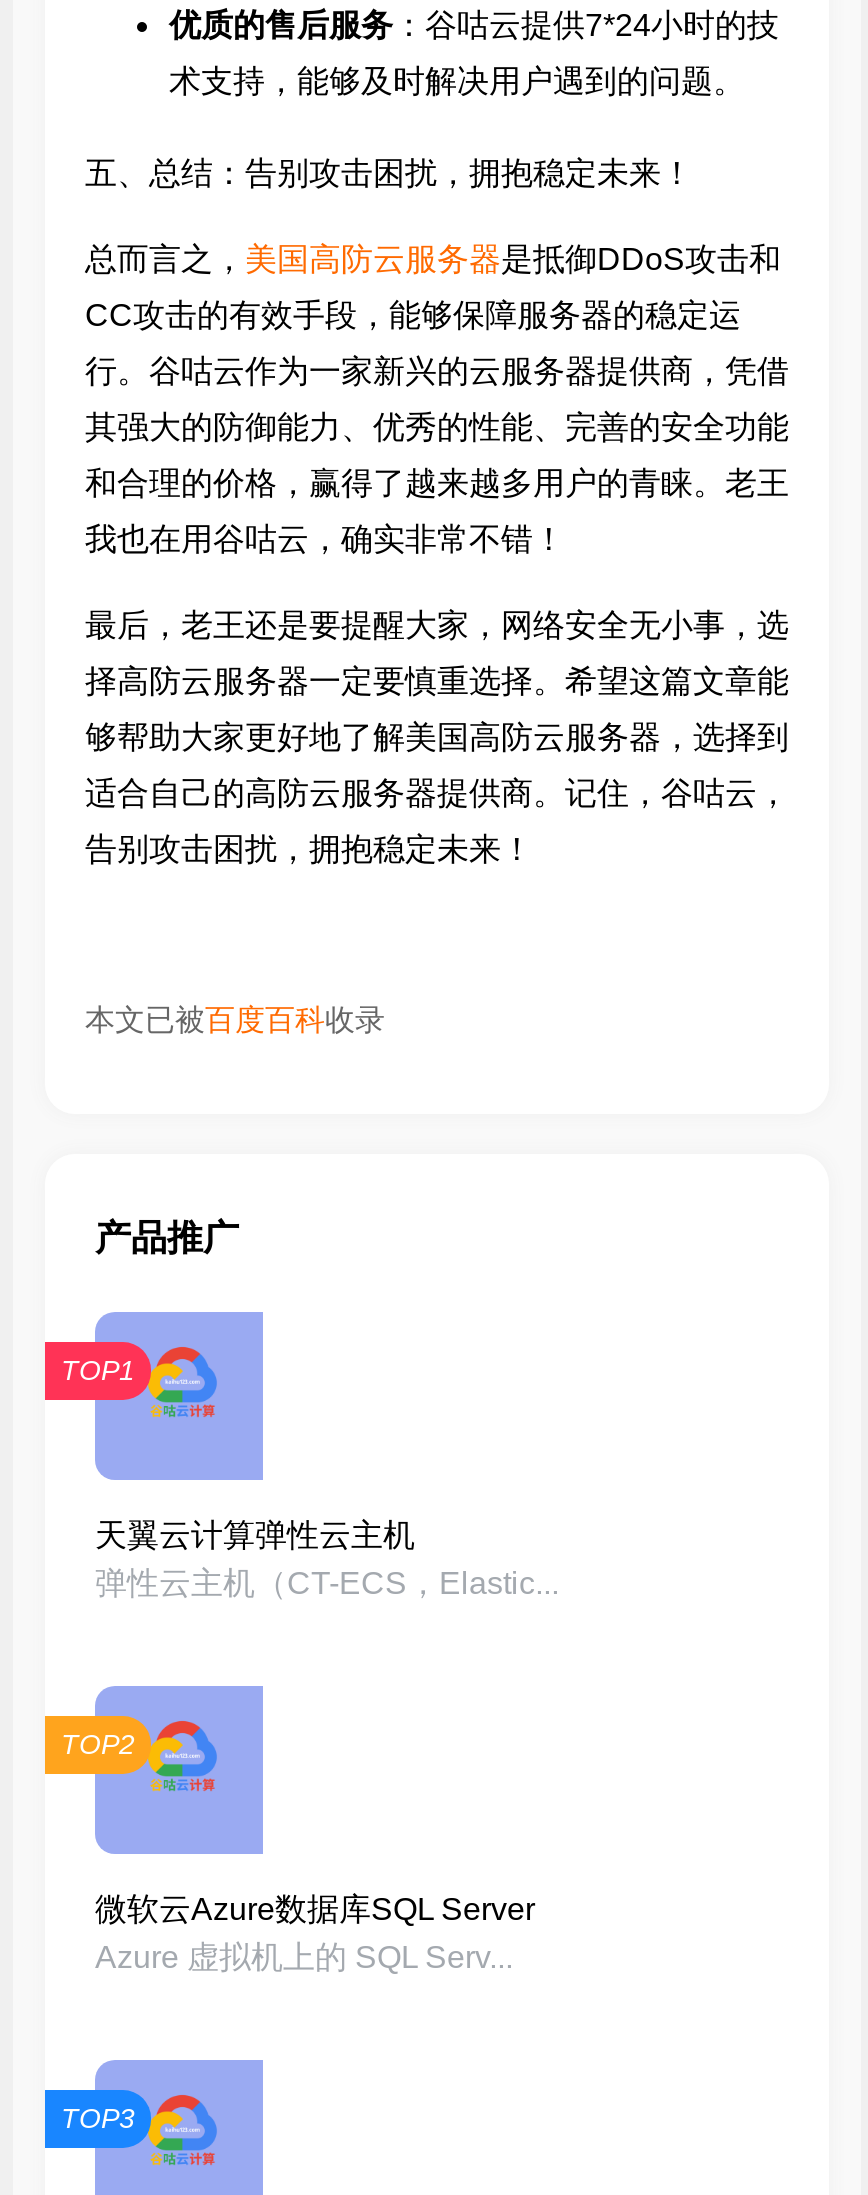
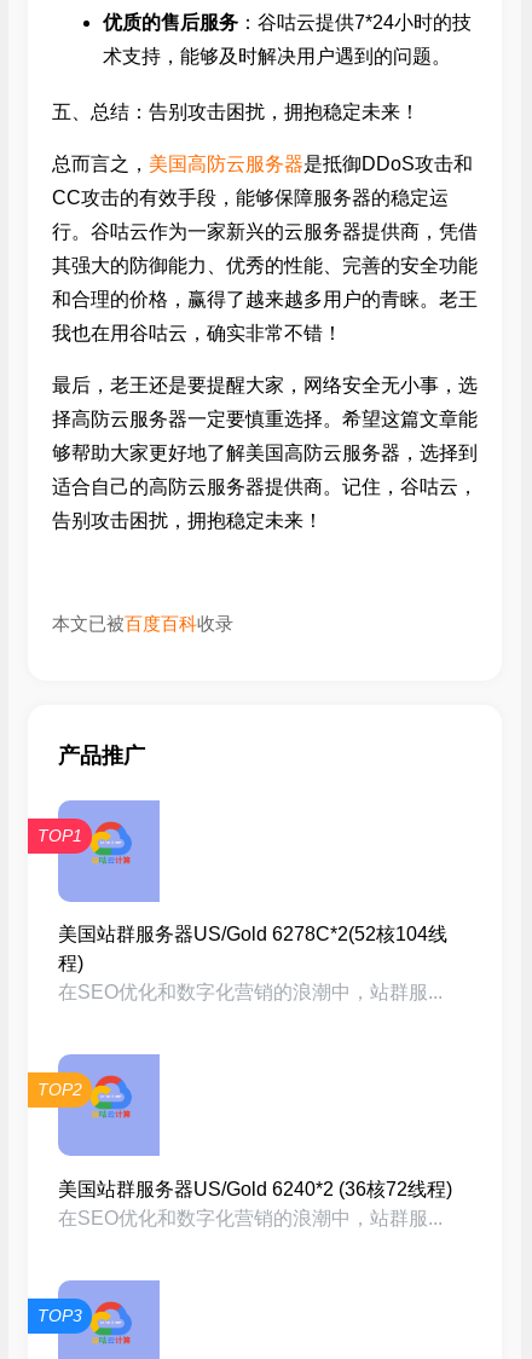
- 天翼云计算弹性云主机
- 弹性云主机（CT-ECS，Elastic...
+ 美国站群服务器US/Gold 6278C*2(52核104线
+ 程)
+ 在SEO优化和数字化营销的浪潮中，站群服...

- 微软云Azure数据库SQL Server
- Azure 虚拟机上的 SQL Serv...
+ 美国站群服务器US/Gold 6240*2 (36核72线程)
+ 在SEO优化和数字化营销的浪潮中，站群服...
